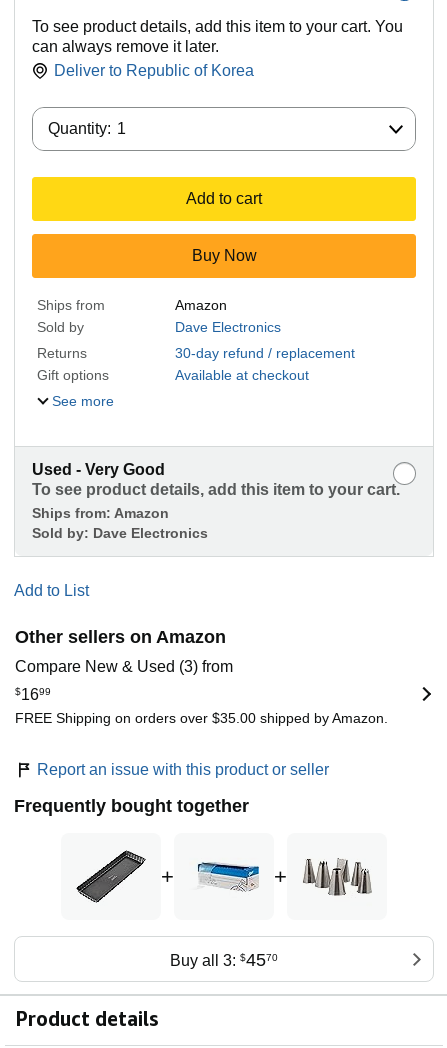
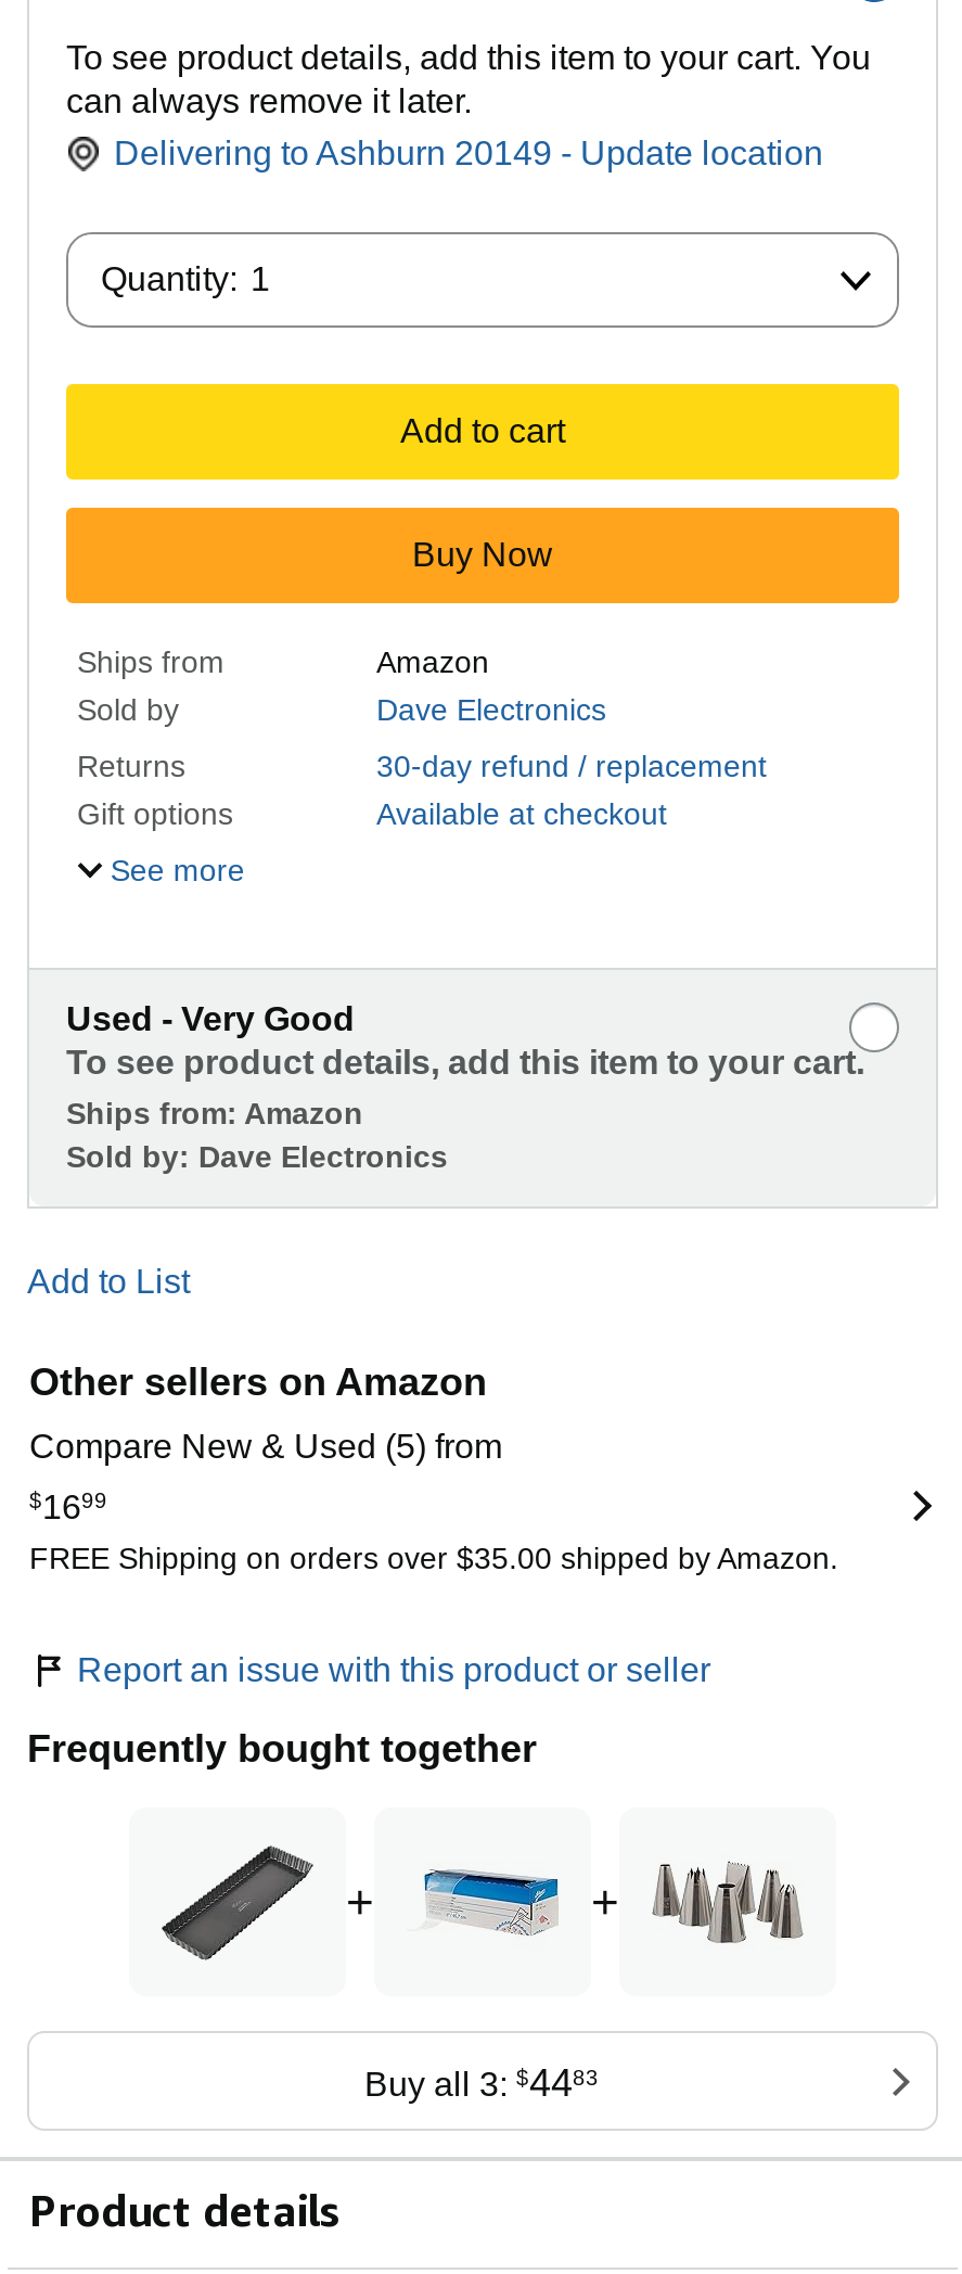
- Deliver to Republic of Korea
+ Delivering to Ashburn 20149 - Update location

- Compare New & Used (3) from
+ Compare New & Used (5) from

- Buy all 3: $4570
+ Buy all 3: $4483
